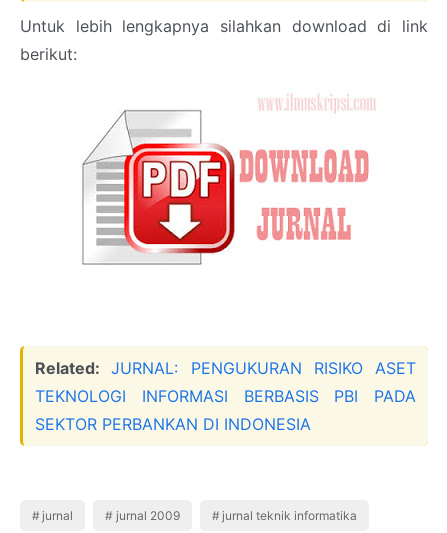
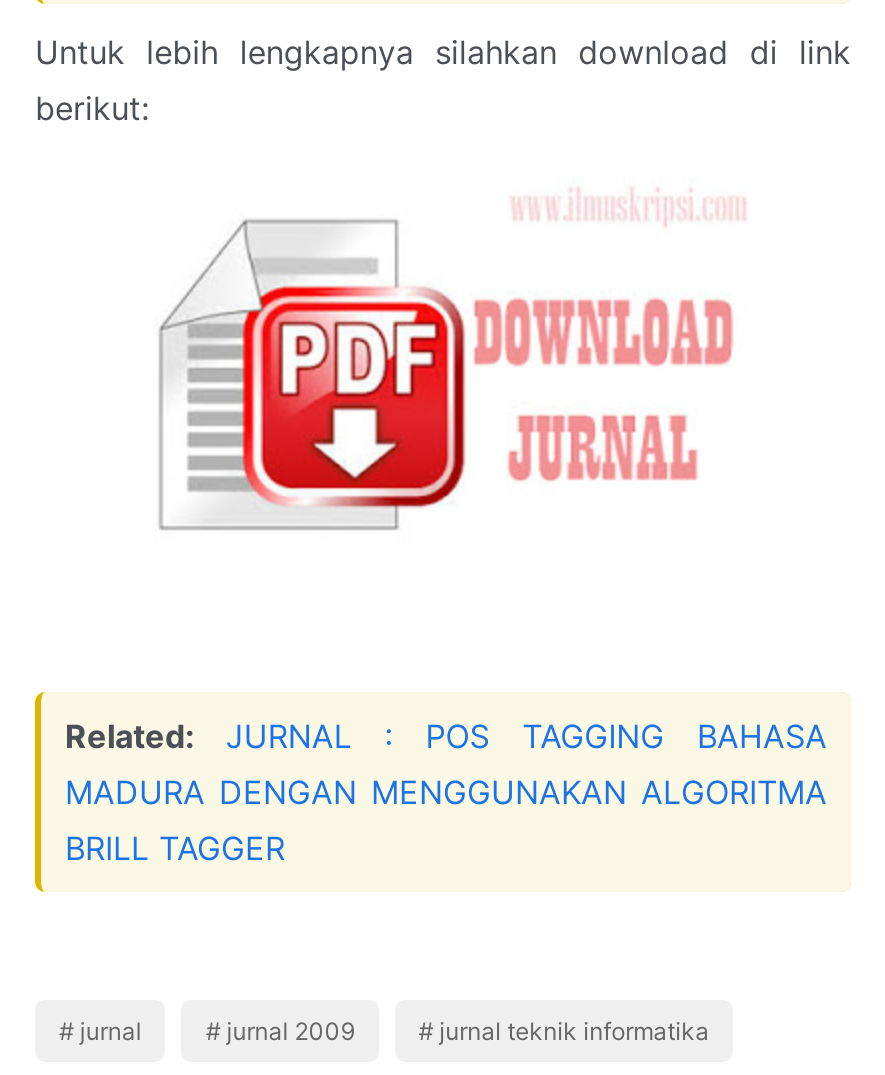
- Related: JURNAL: PENGUKURAN RISIKO ASET
- TEKNOLOGI INFORMASI BERBASIS PBI PADA
- SEKTOR PERBANKAN DI INDONESIA
+ Related: JURNAL : POS TAGGING BAHASA
+ MADURA DENGAN MENGGUNAKAN ALGORITMA
+ BRILL TAGGER
